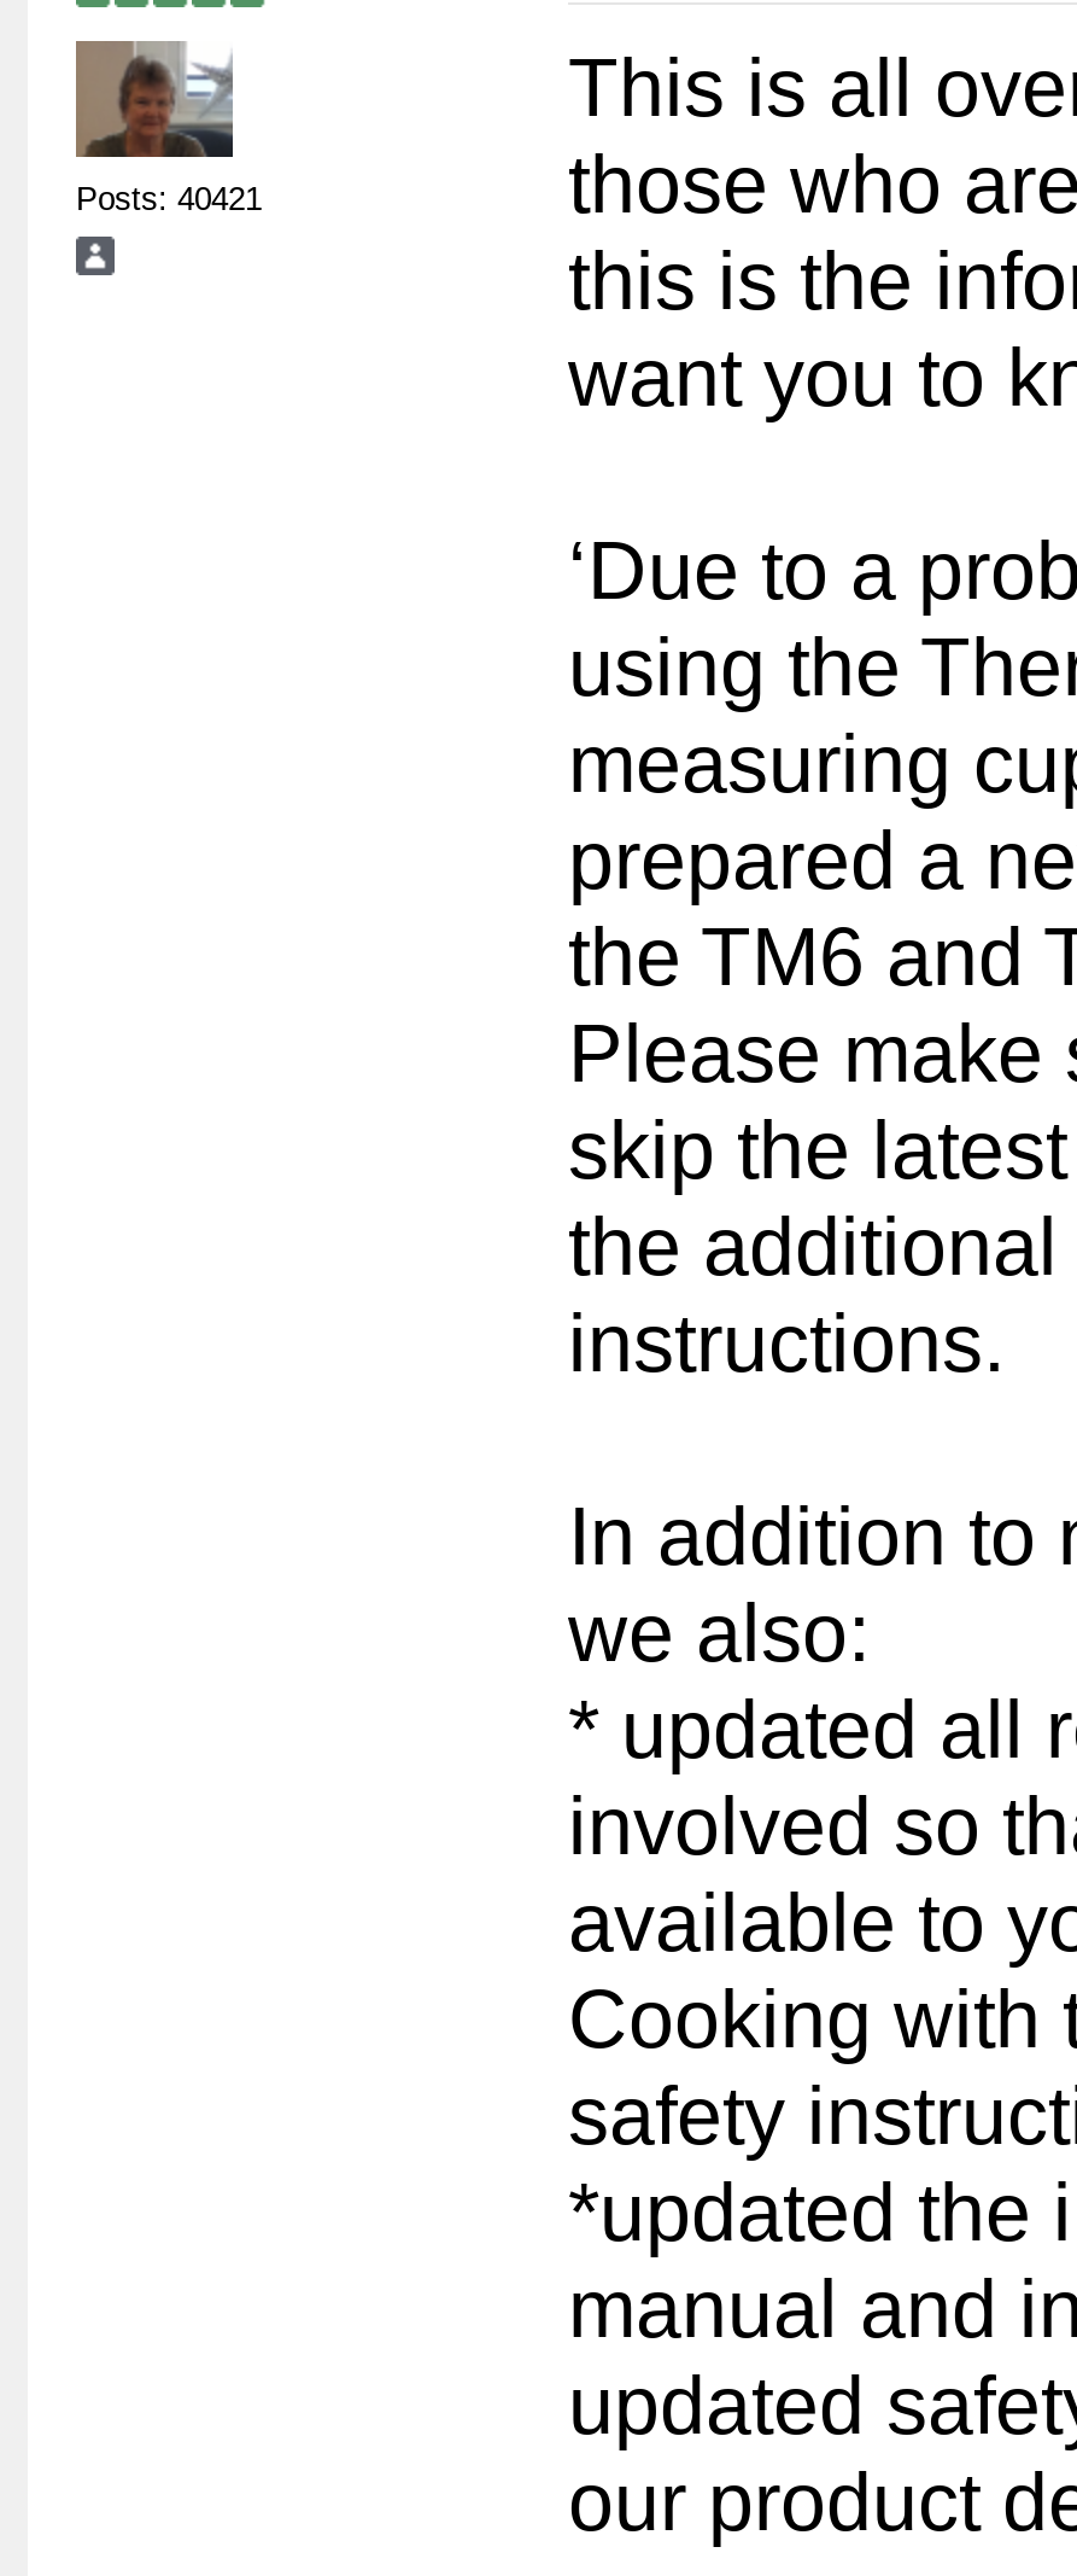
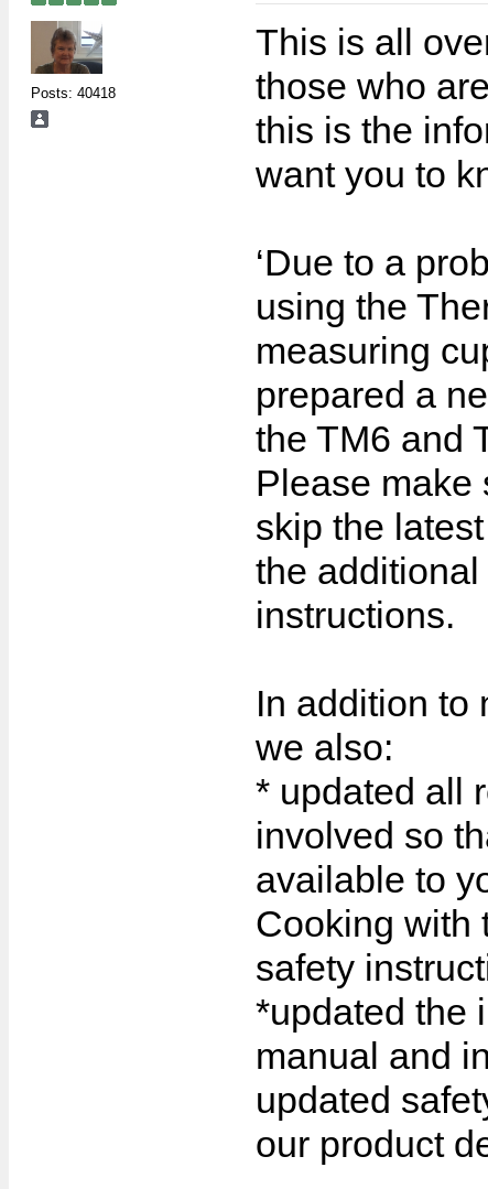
- Posts: 40421
+ Posts: 40418
